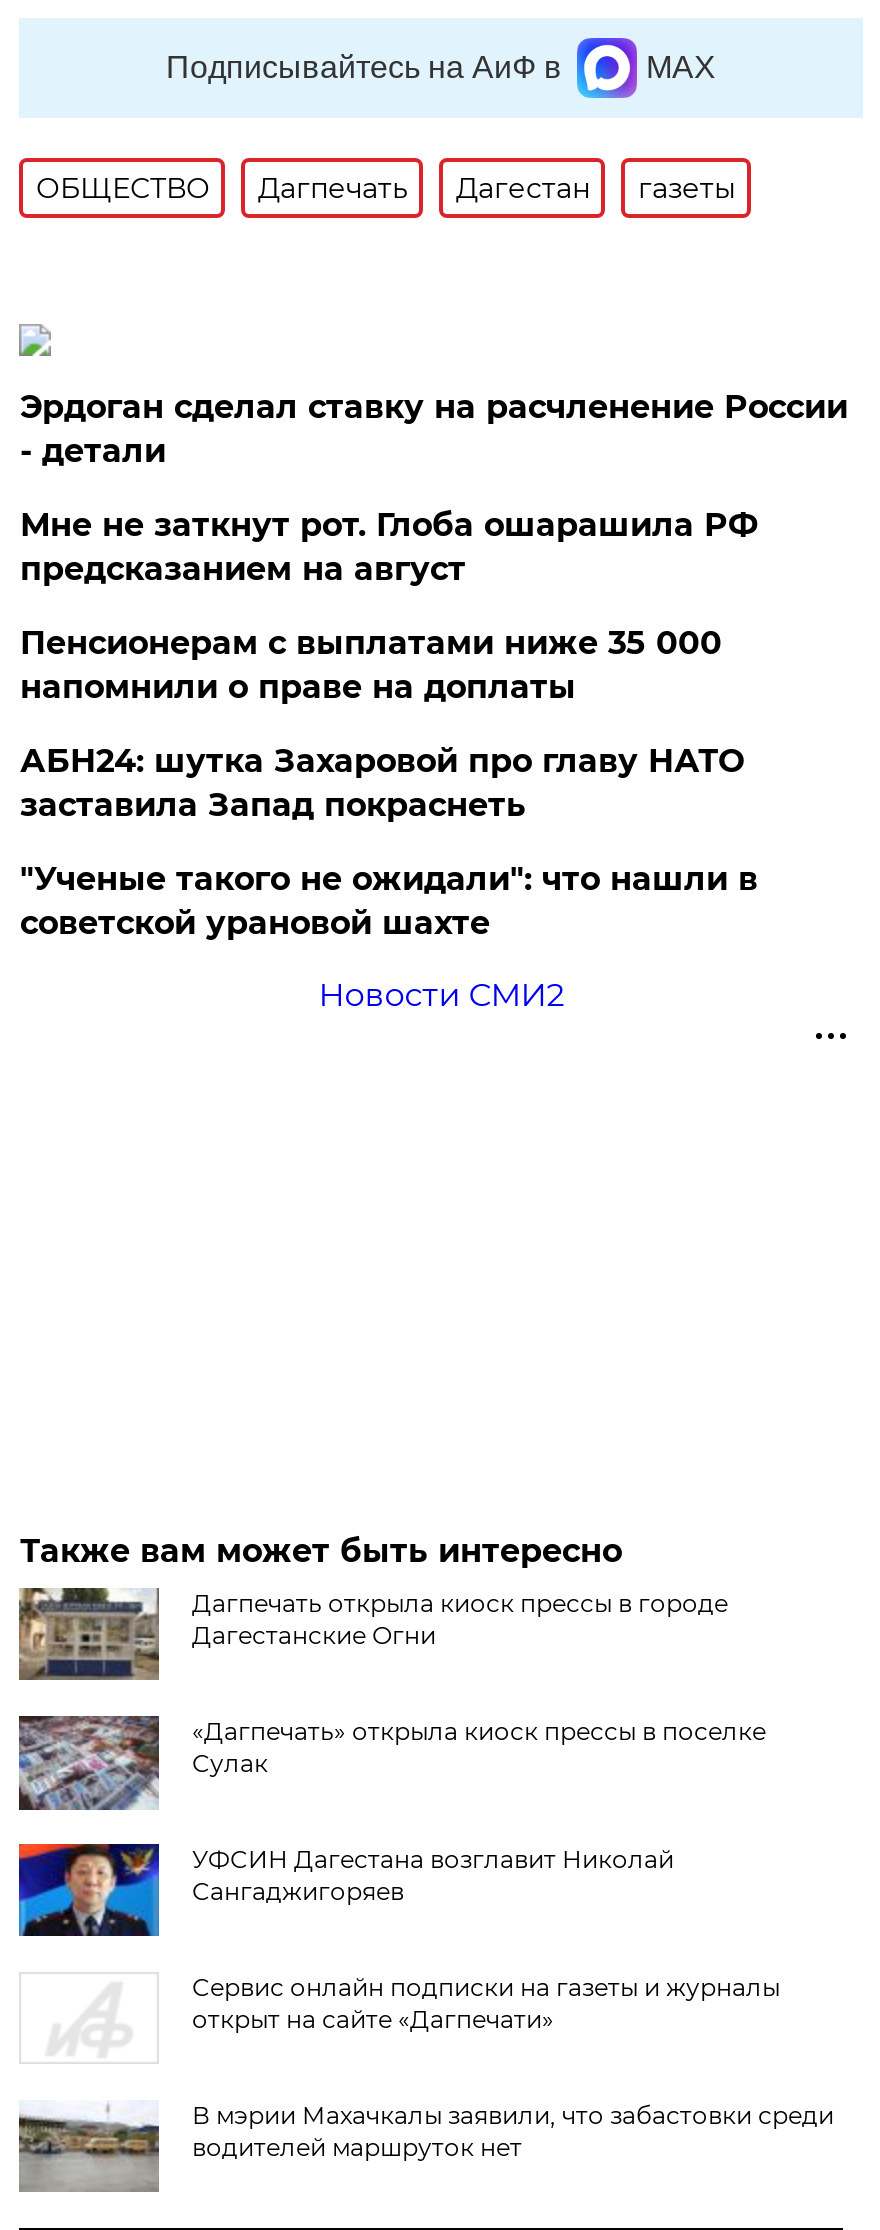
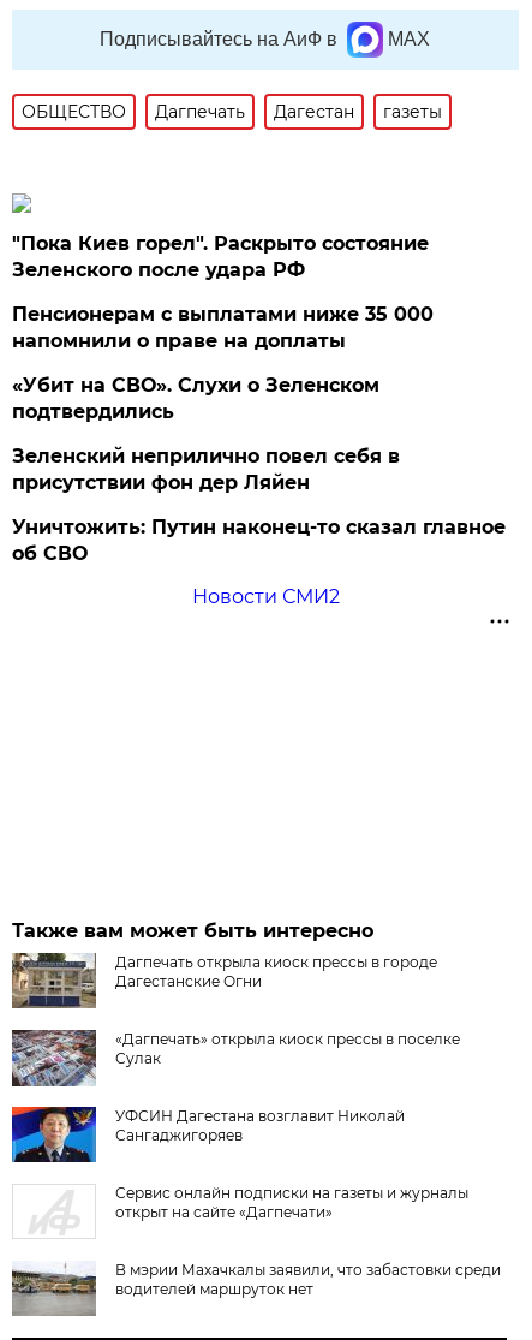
- Эрдоган сделал ставку на расчленение России
- - детали
- Мне не заткнут рот. Глоба ошарашила РФ
- предсказанием на август
+ "Пока Киев горел". Раскрыто состояние
+ Зеленского после удара РФ

moved up: Пенсионерам с выплатами ниже 35 000 | напомнили о праве на доплаты

- АБН24: шутка Захаровой про главу НАТО
- заставила Запад покраснеть
- "Ученые такого не ожидали": что нашли в
- советской урановой шахте
+ «Убит на СВО». Слухи о Зеленском
+ подтвердились
+ Зеленский неприлично повел cебя в
+ присутствии фон дер Ляйен
+ Уничтожить: Путин наконец-то сказал главное
+ об СВО
